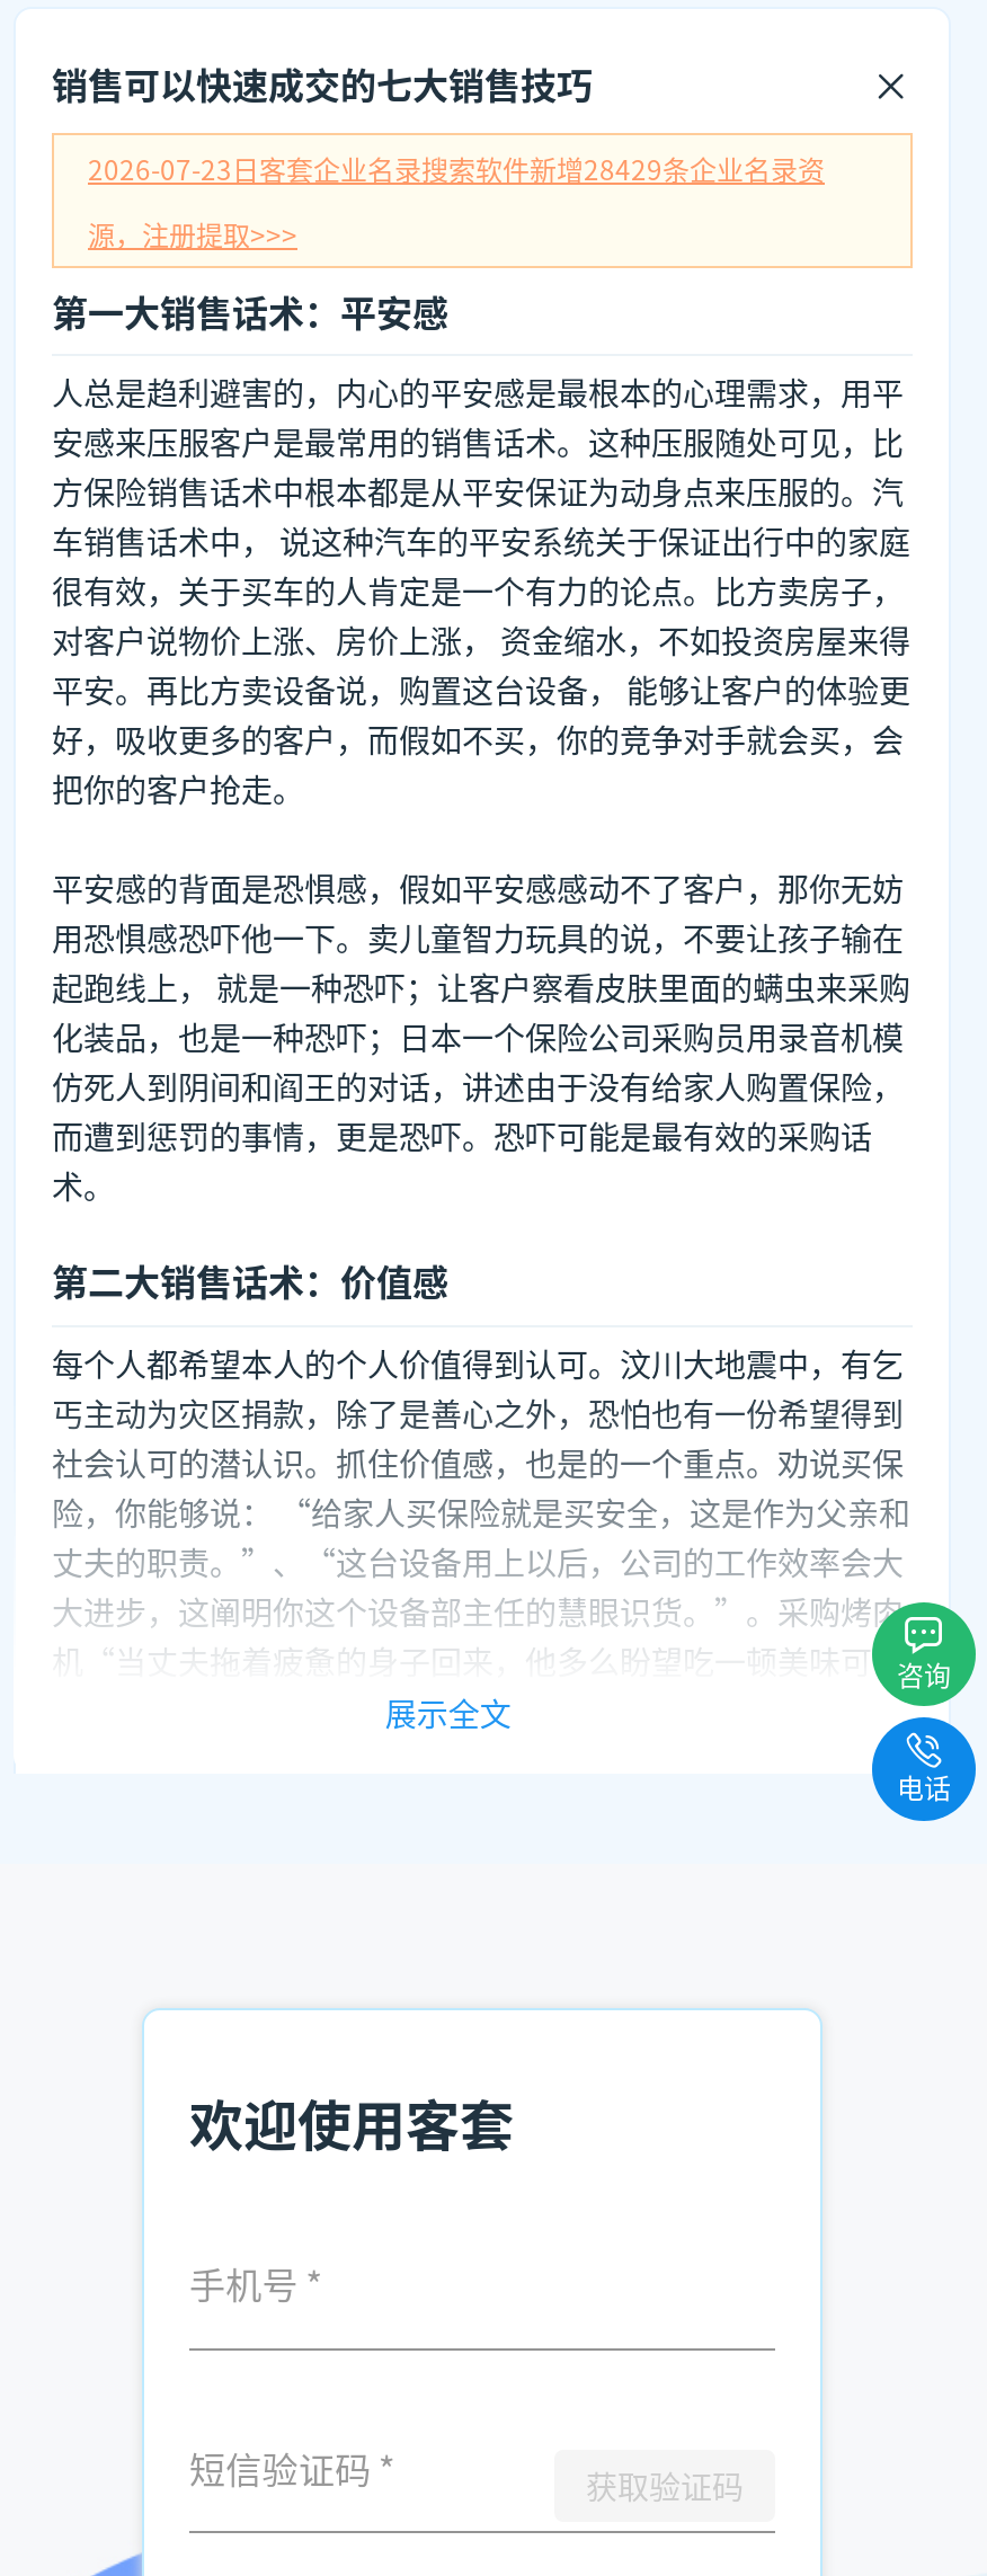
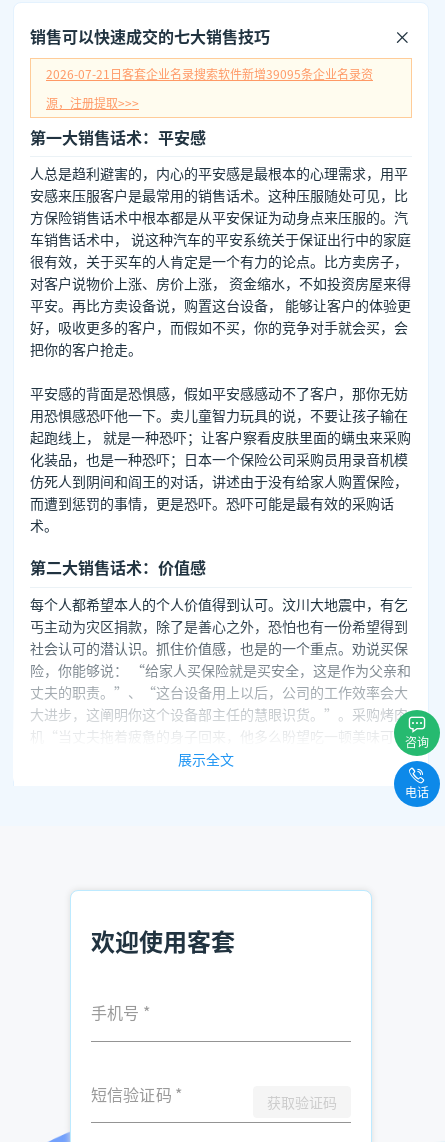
- 2026-07-23日客套企业名录搜索软件新增28429条企业名录资
+ 2026-07-21日客套企业名录搜索软件新增39095条企业名录资
